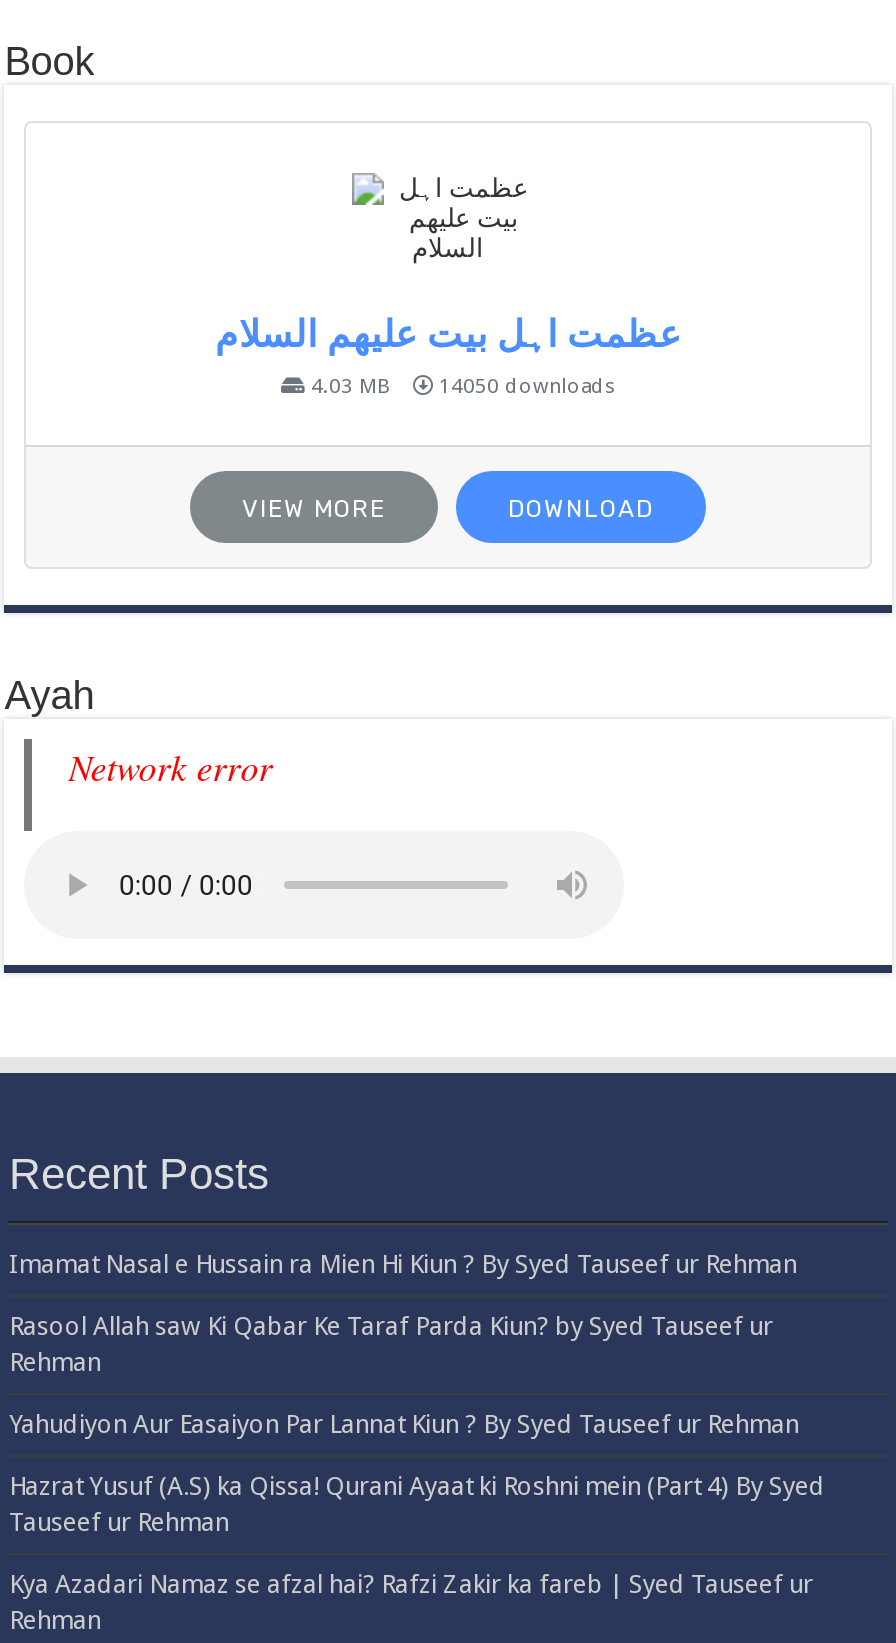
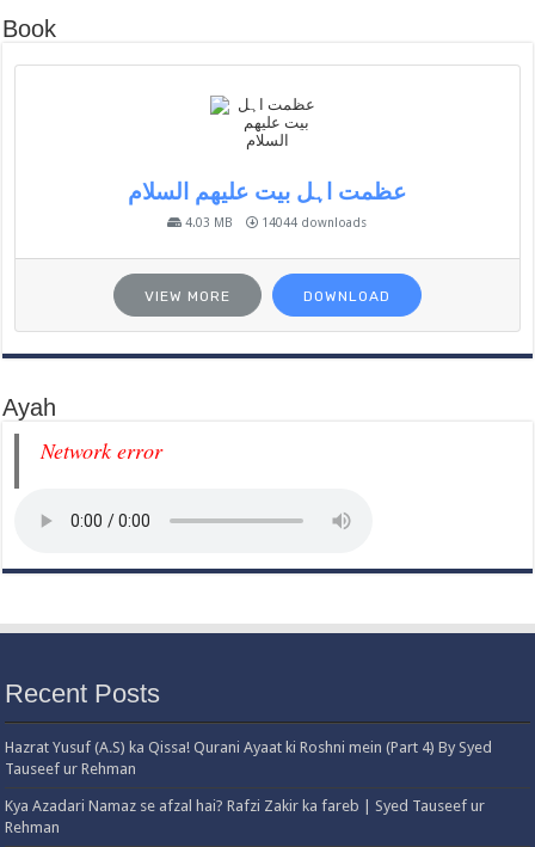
- 4.03 MB 14050 downloads
+ 4.03 MB 14044 downloads

- Imamat Nasal e Hussain ra Mien Hi Kiun ? By Syed Tauseef ur Rehman
- Rasool Allah saw Ki Qabar Ke Taraf Parda Kiun? by Syed Tauseef ur
- Rehman
- Yahudiyon Aur Easaiyon Par Lannat Kiun ? By Syed Tauseef ur Rehman
